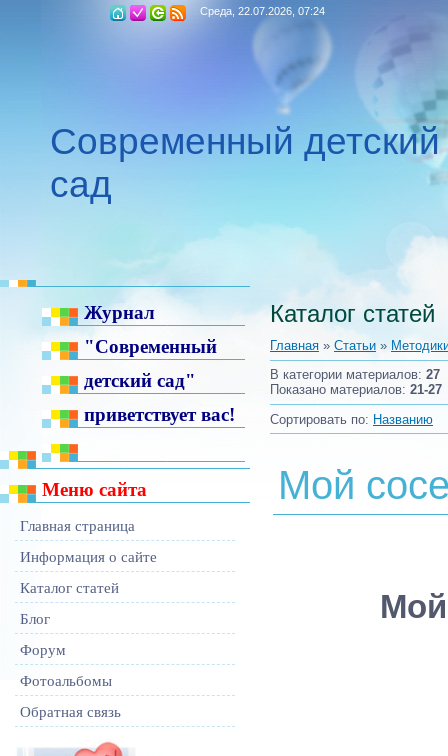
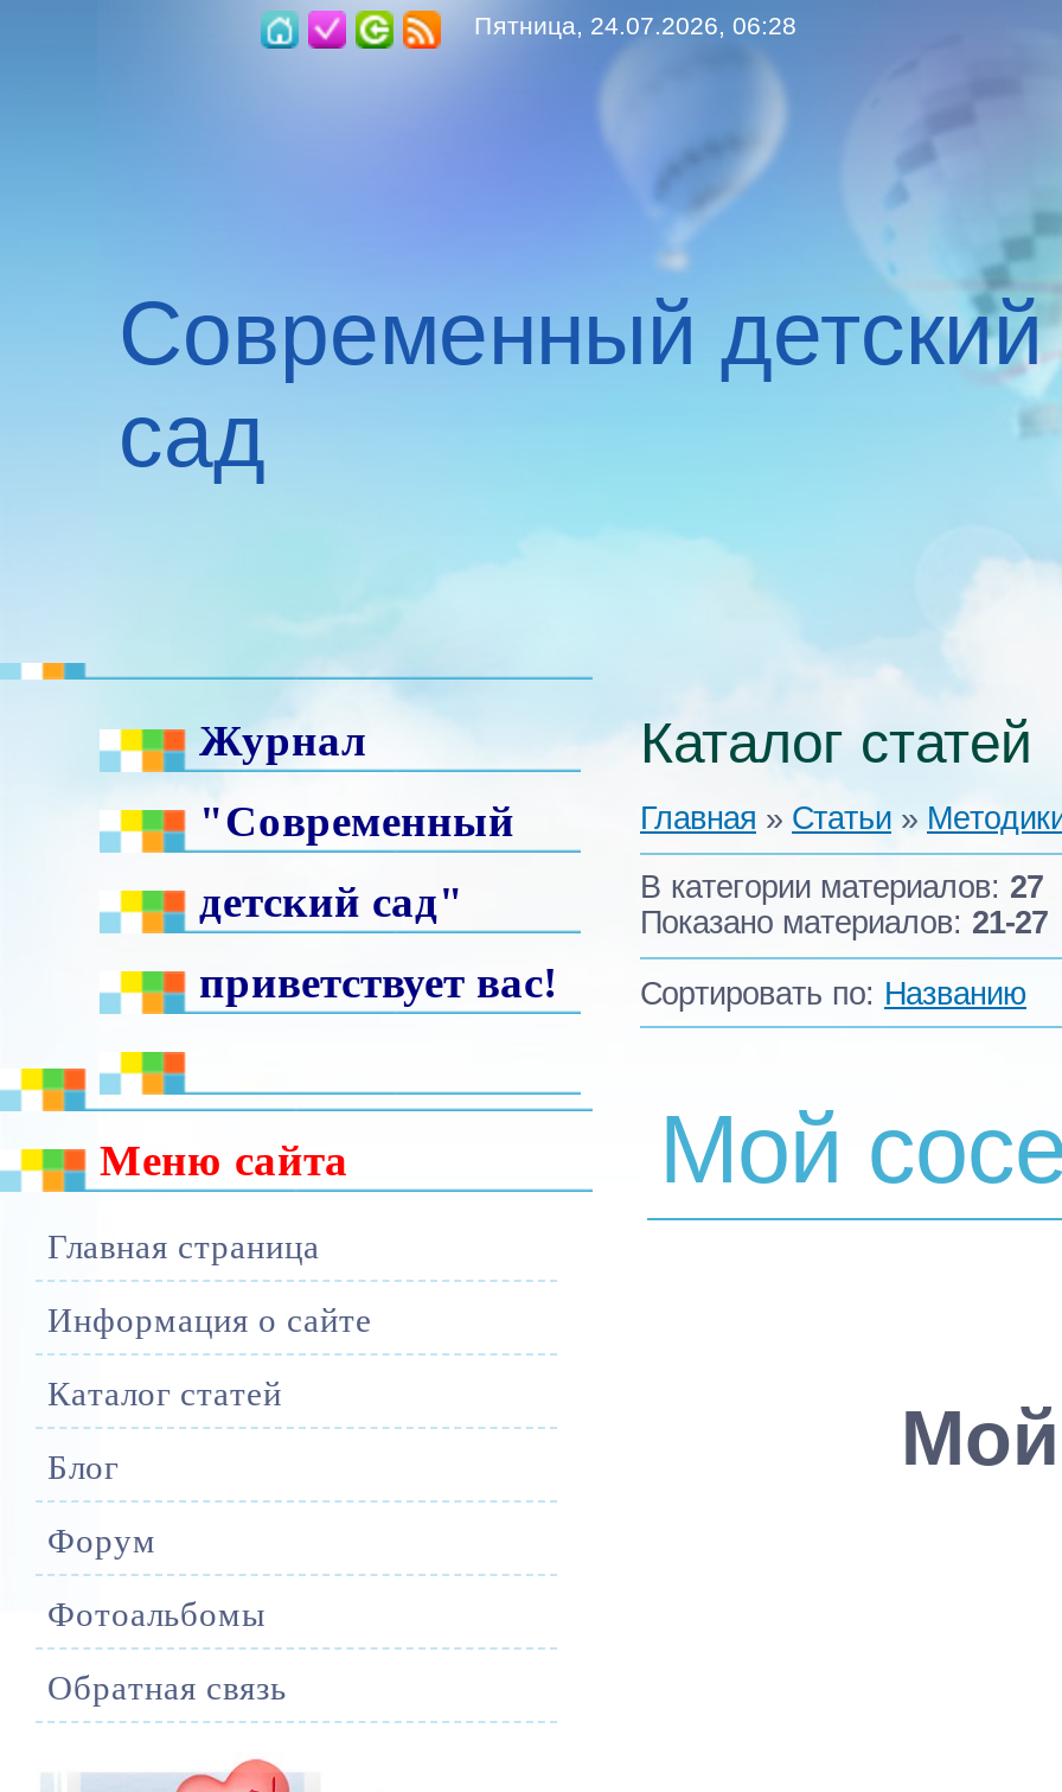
- Среда, 22.07.2026, 07:24
+ Пятница, 24.07.2026, 06:28
